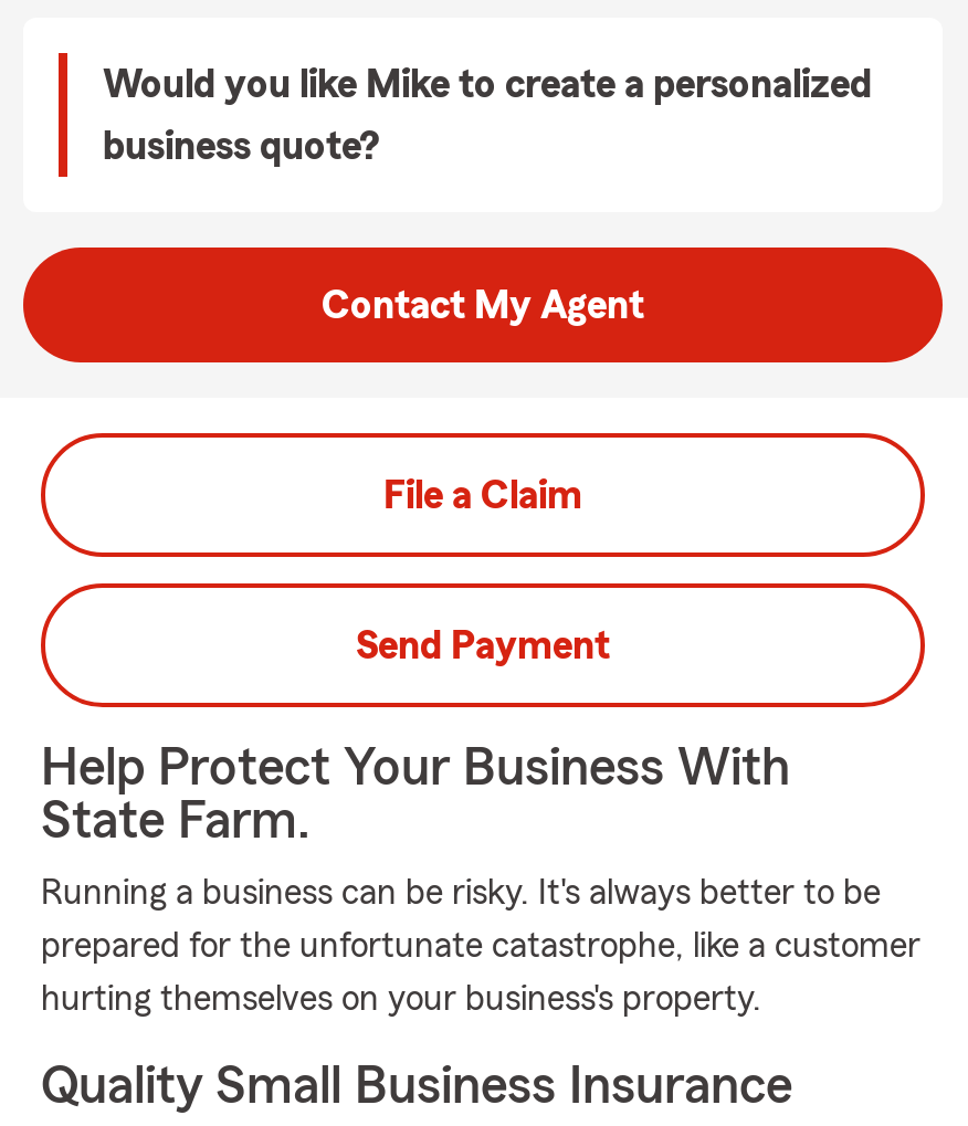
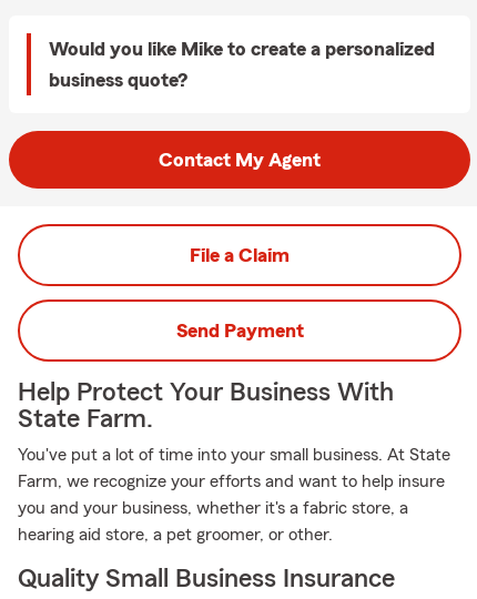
- Running a business can be risky. It's always better to be
- prepared for the unfortunate catastrophe, like a customer
- hurting themselves on your business's property.
+ You've put a lot of time into your small business. At State
+ Farm, we recognize your efforts and want to help insure
+ you and your business, whether it's a fabric store, a
+ hearing aid store, a pet groomer, or other.
